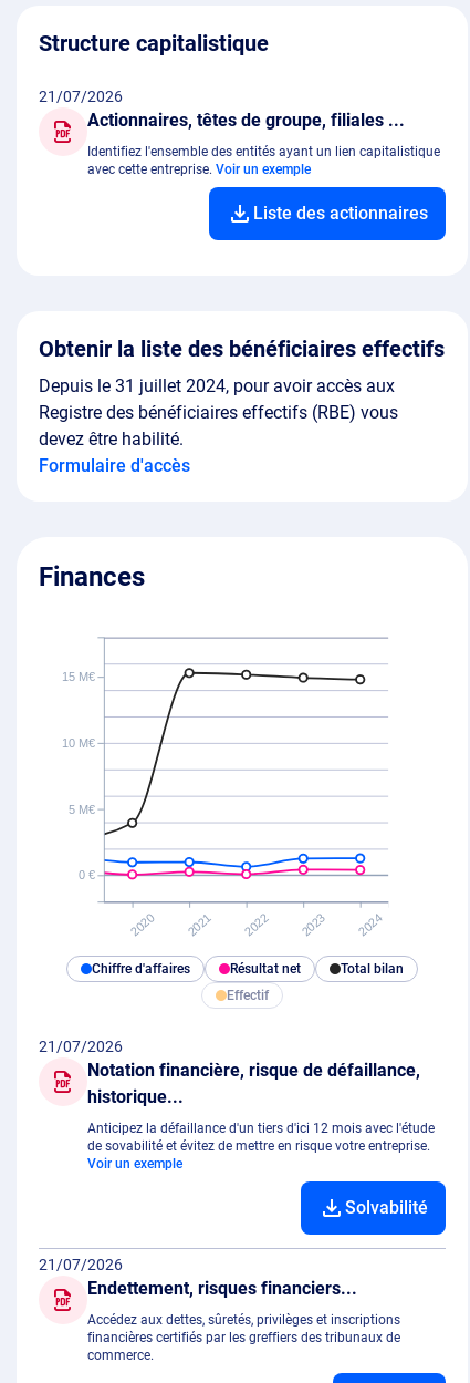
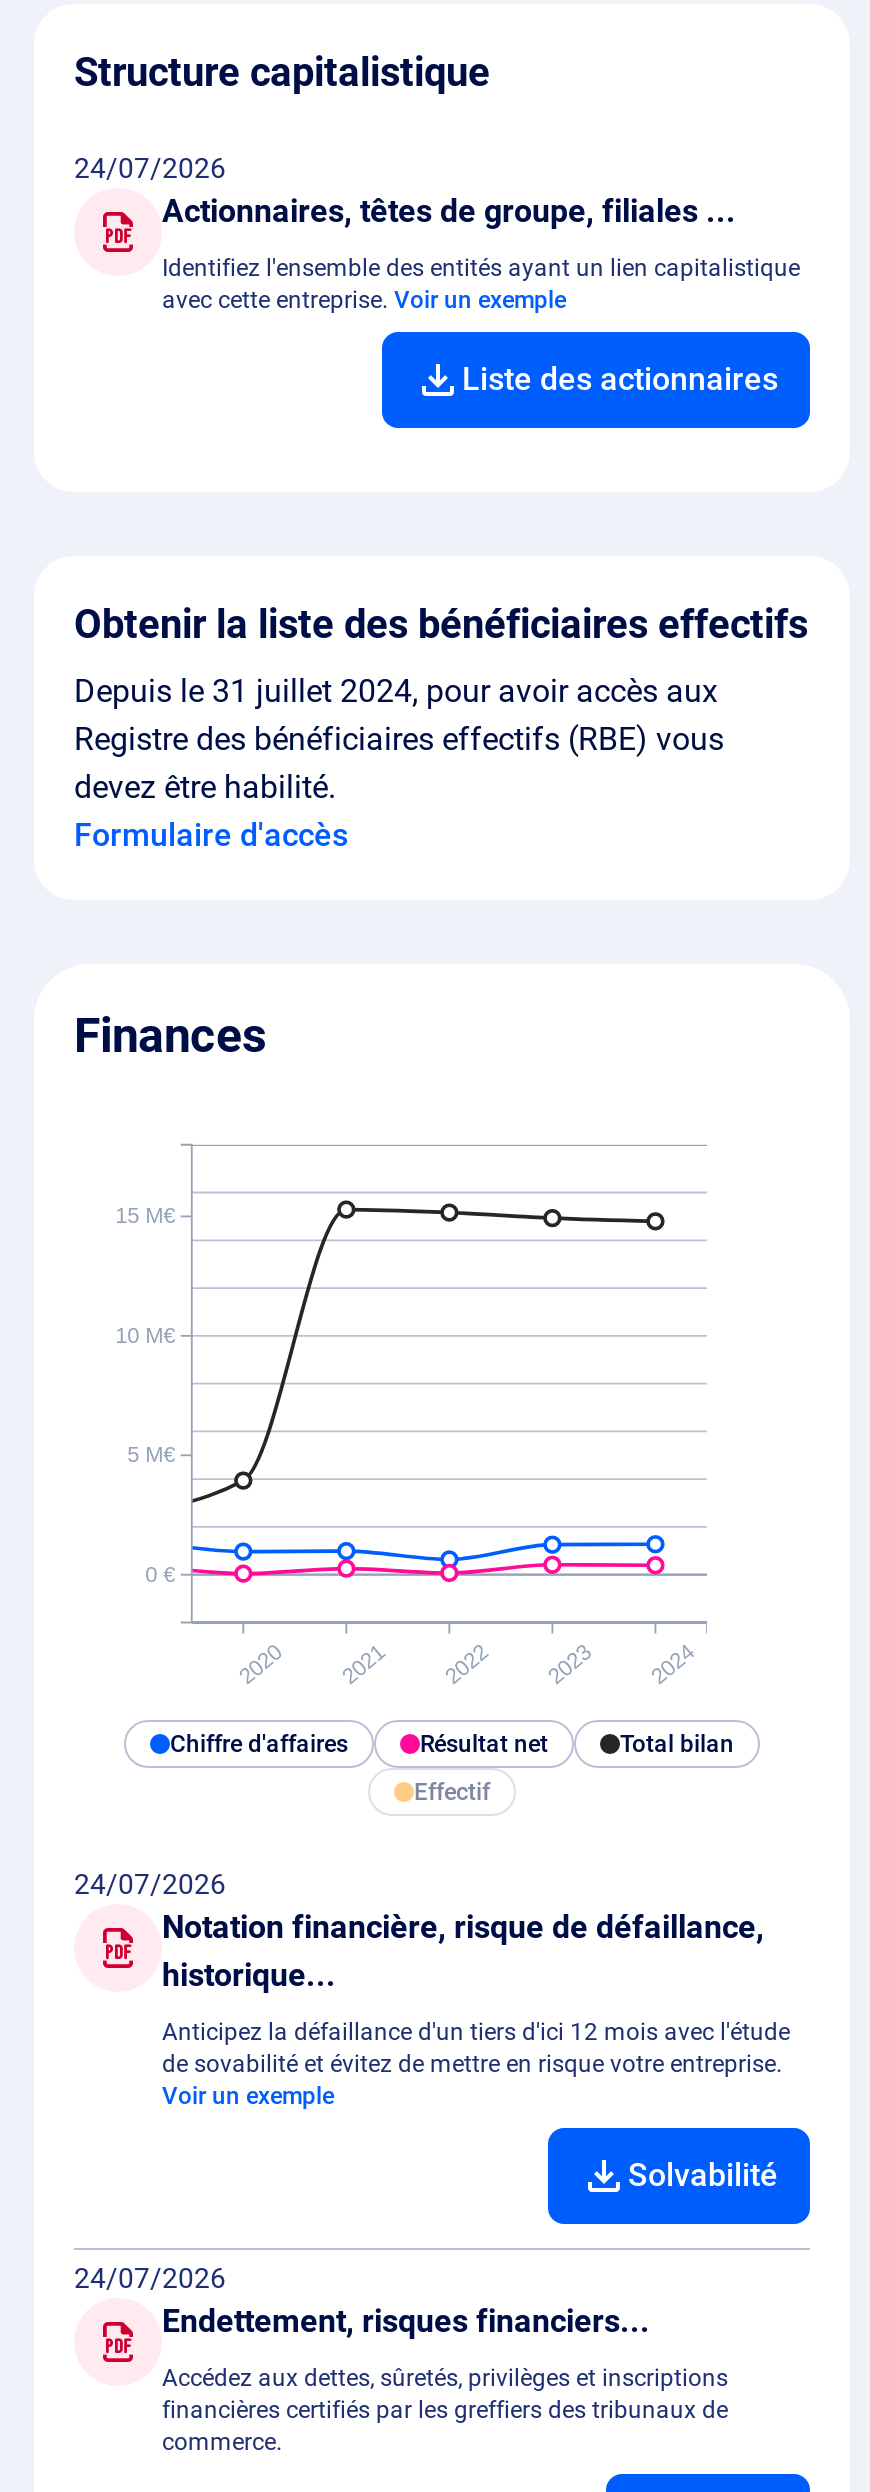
- 21/07/2026
+ 24/07/2026

- 21/07/2026
+ 24/07/2026

- 21/07/2026
+ 24/07/2026
